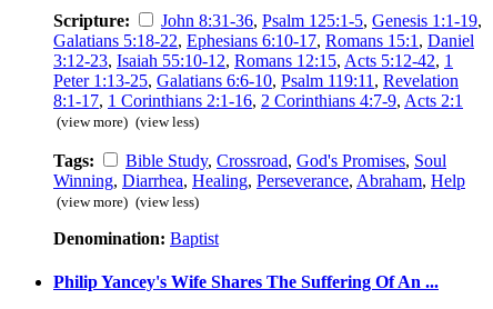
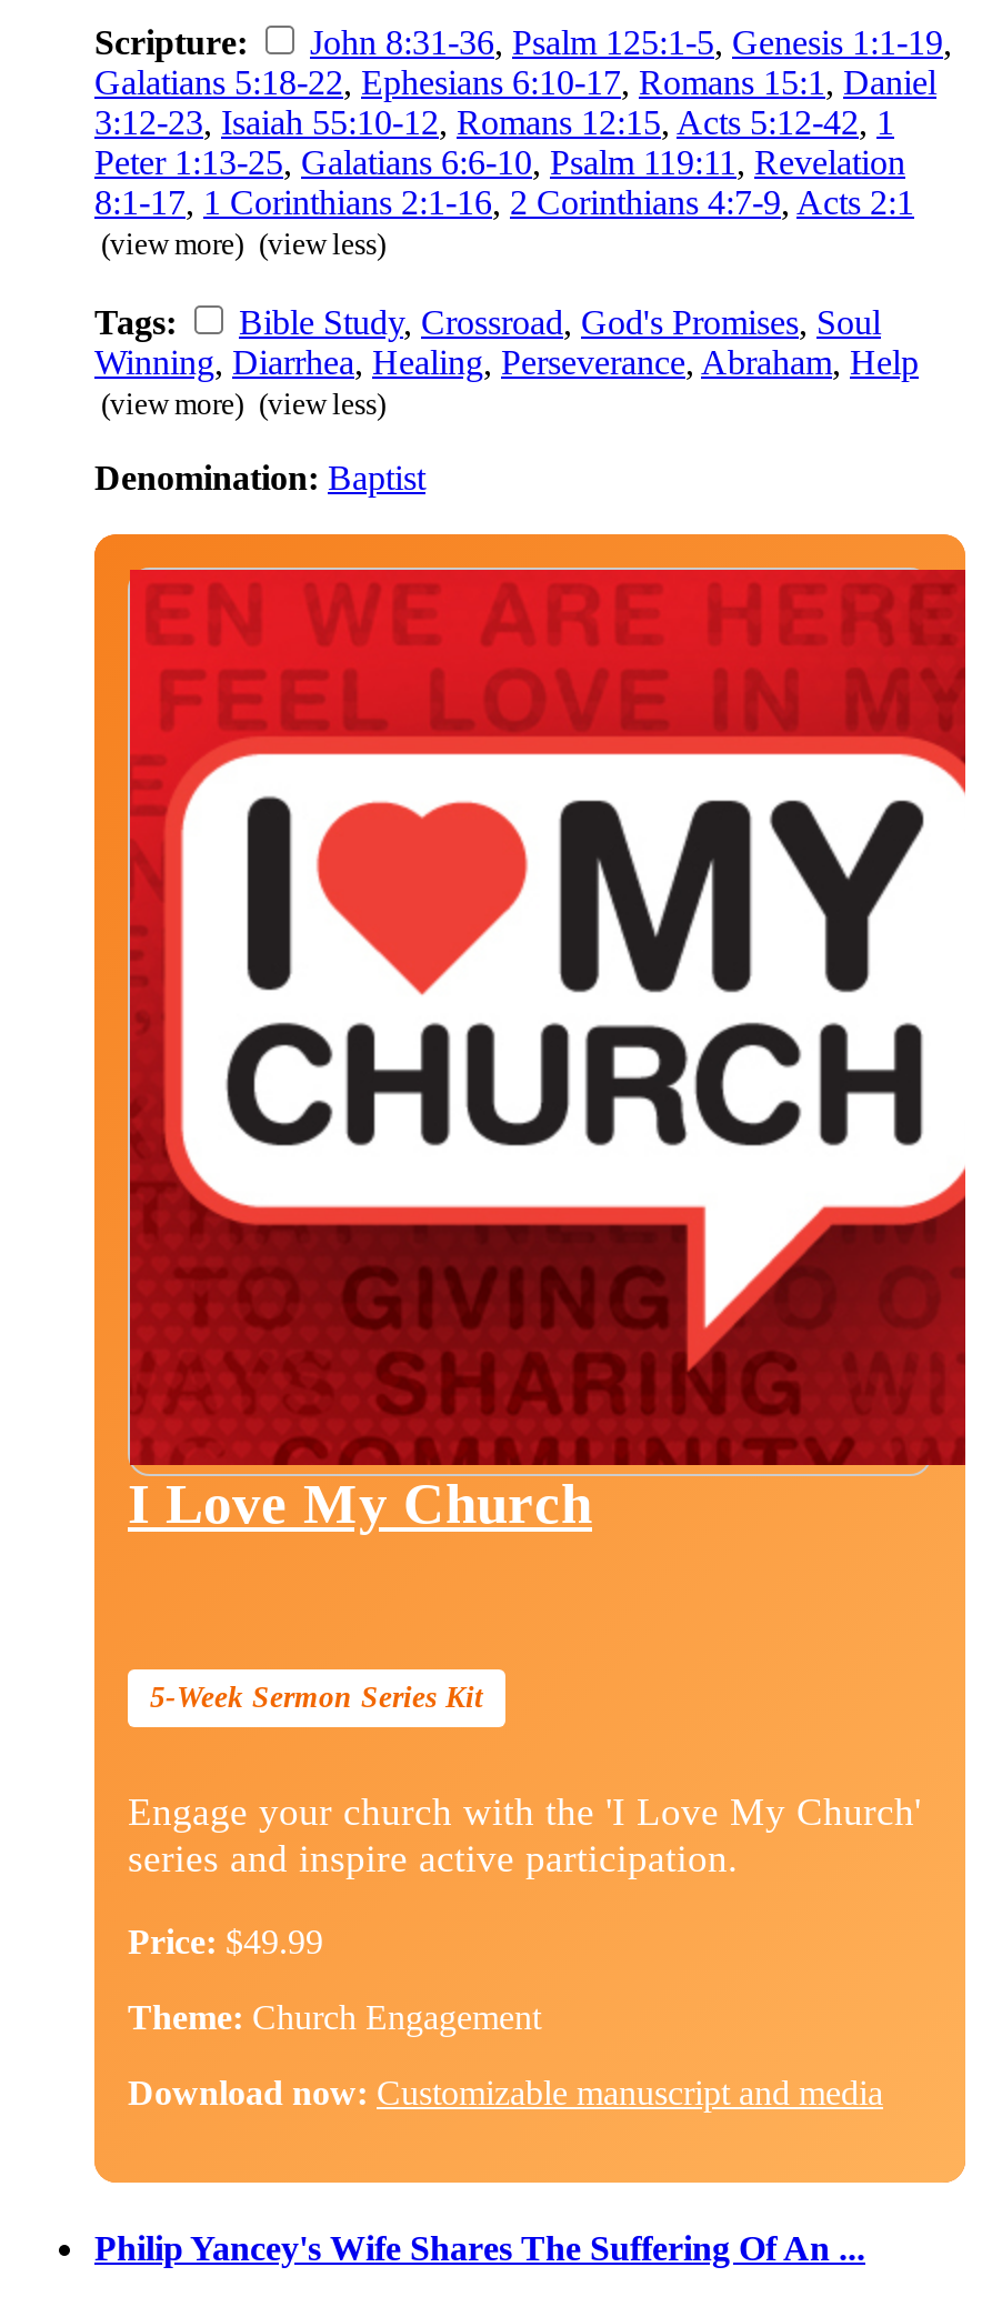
+ [image]
+ I Love My Church
+ 5-Week Sermon Series Kit
+ Engage your church with the 'I Love My Church'
+ series and inspire active participation.
+ Price: $49.99
+ Theme: Church Engagement
+ Download now: Customizable manuscript and media
